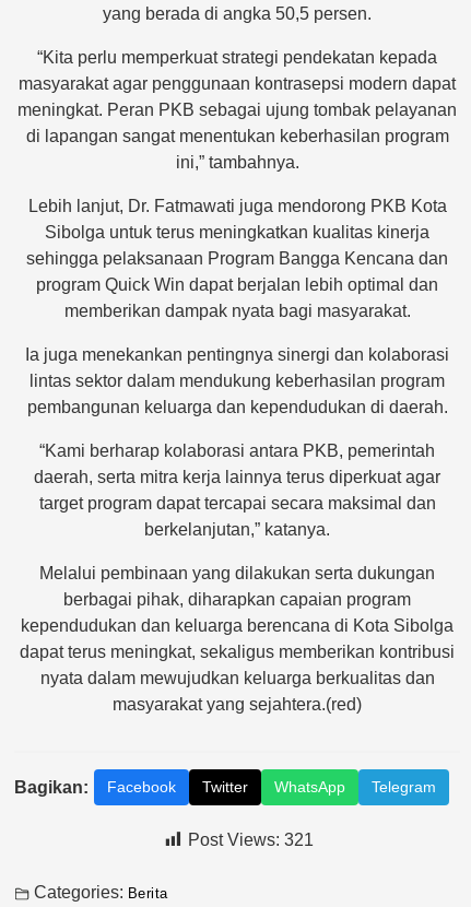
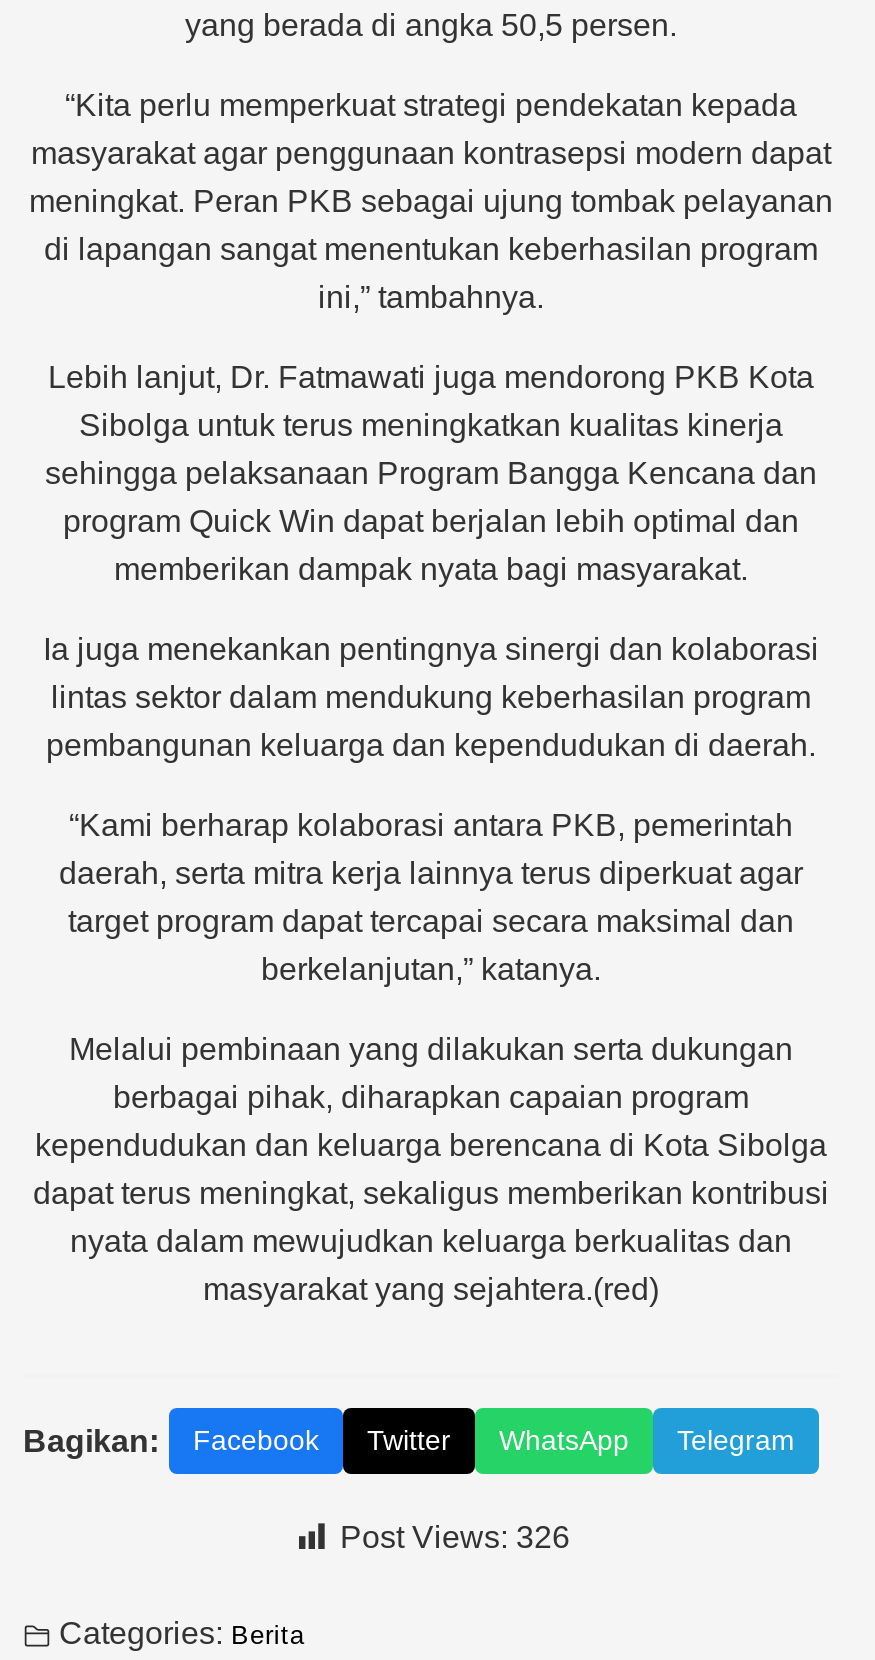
- Post Views: 321
+ Post Views: 326
